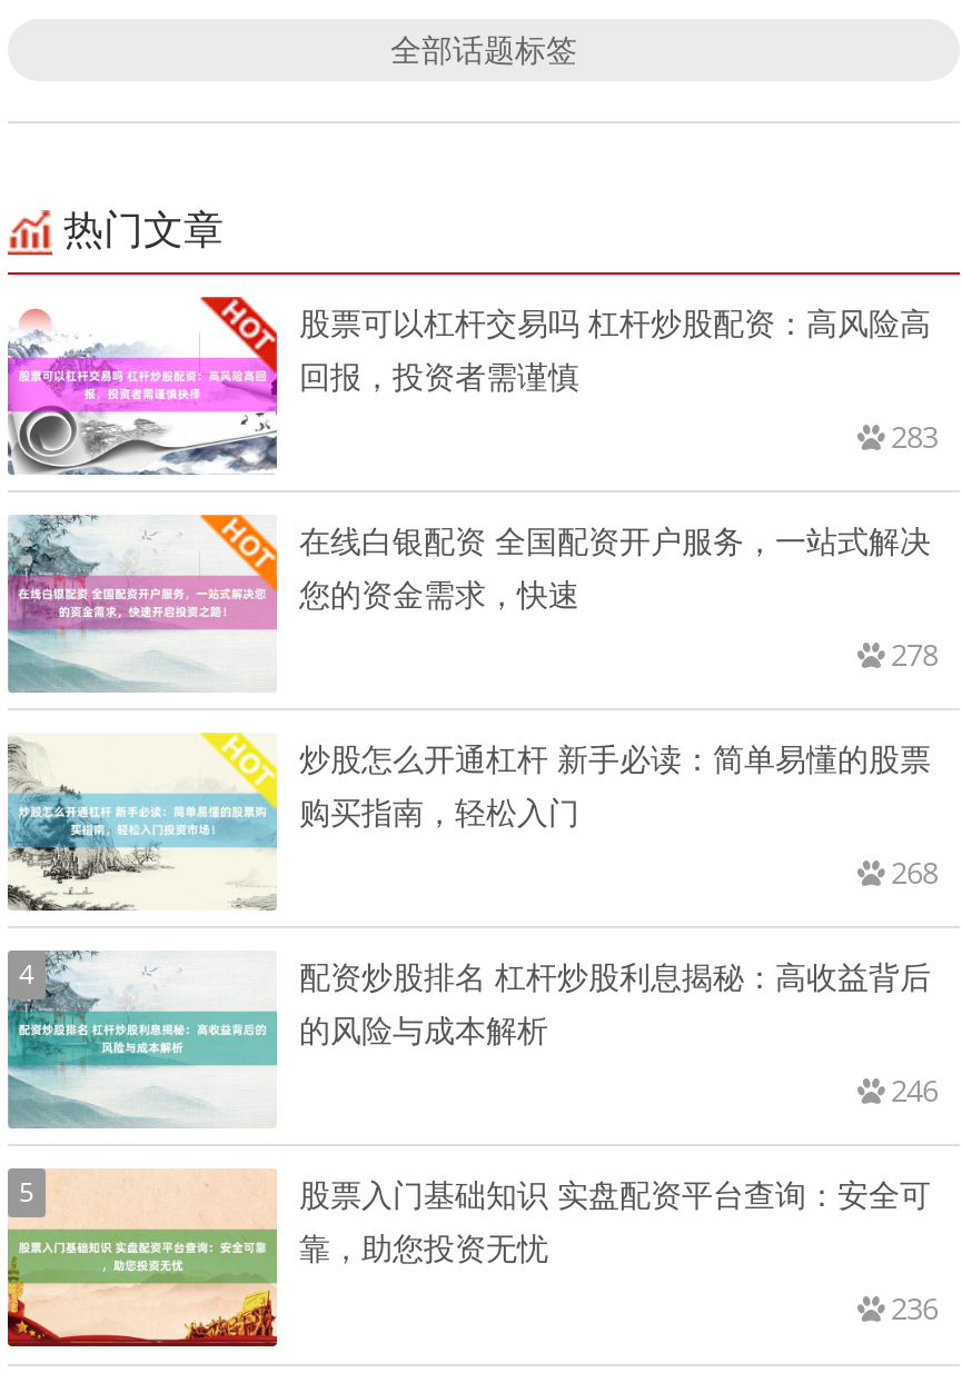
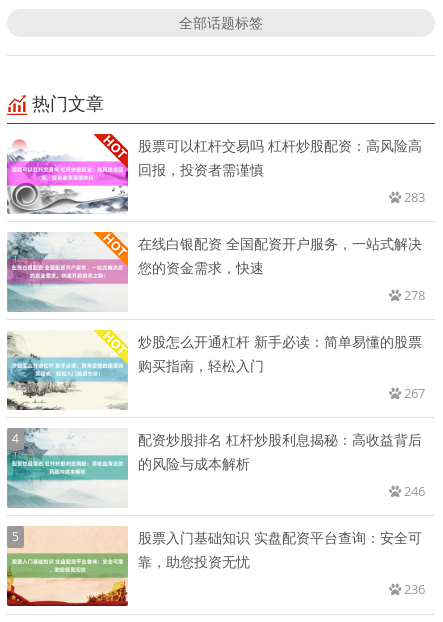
- 268
+ 267
